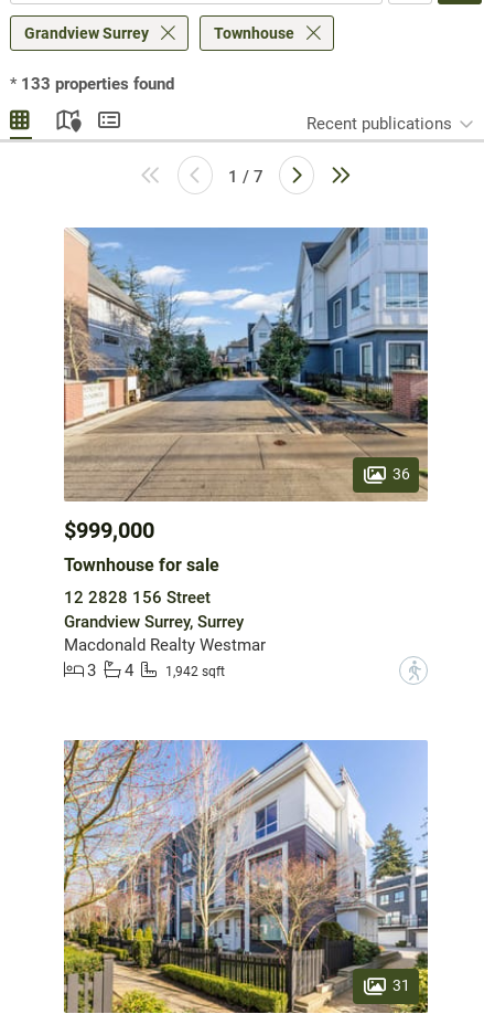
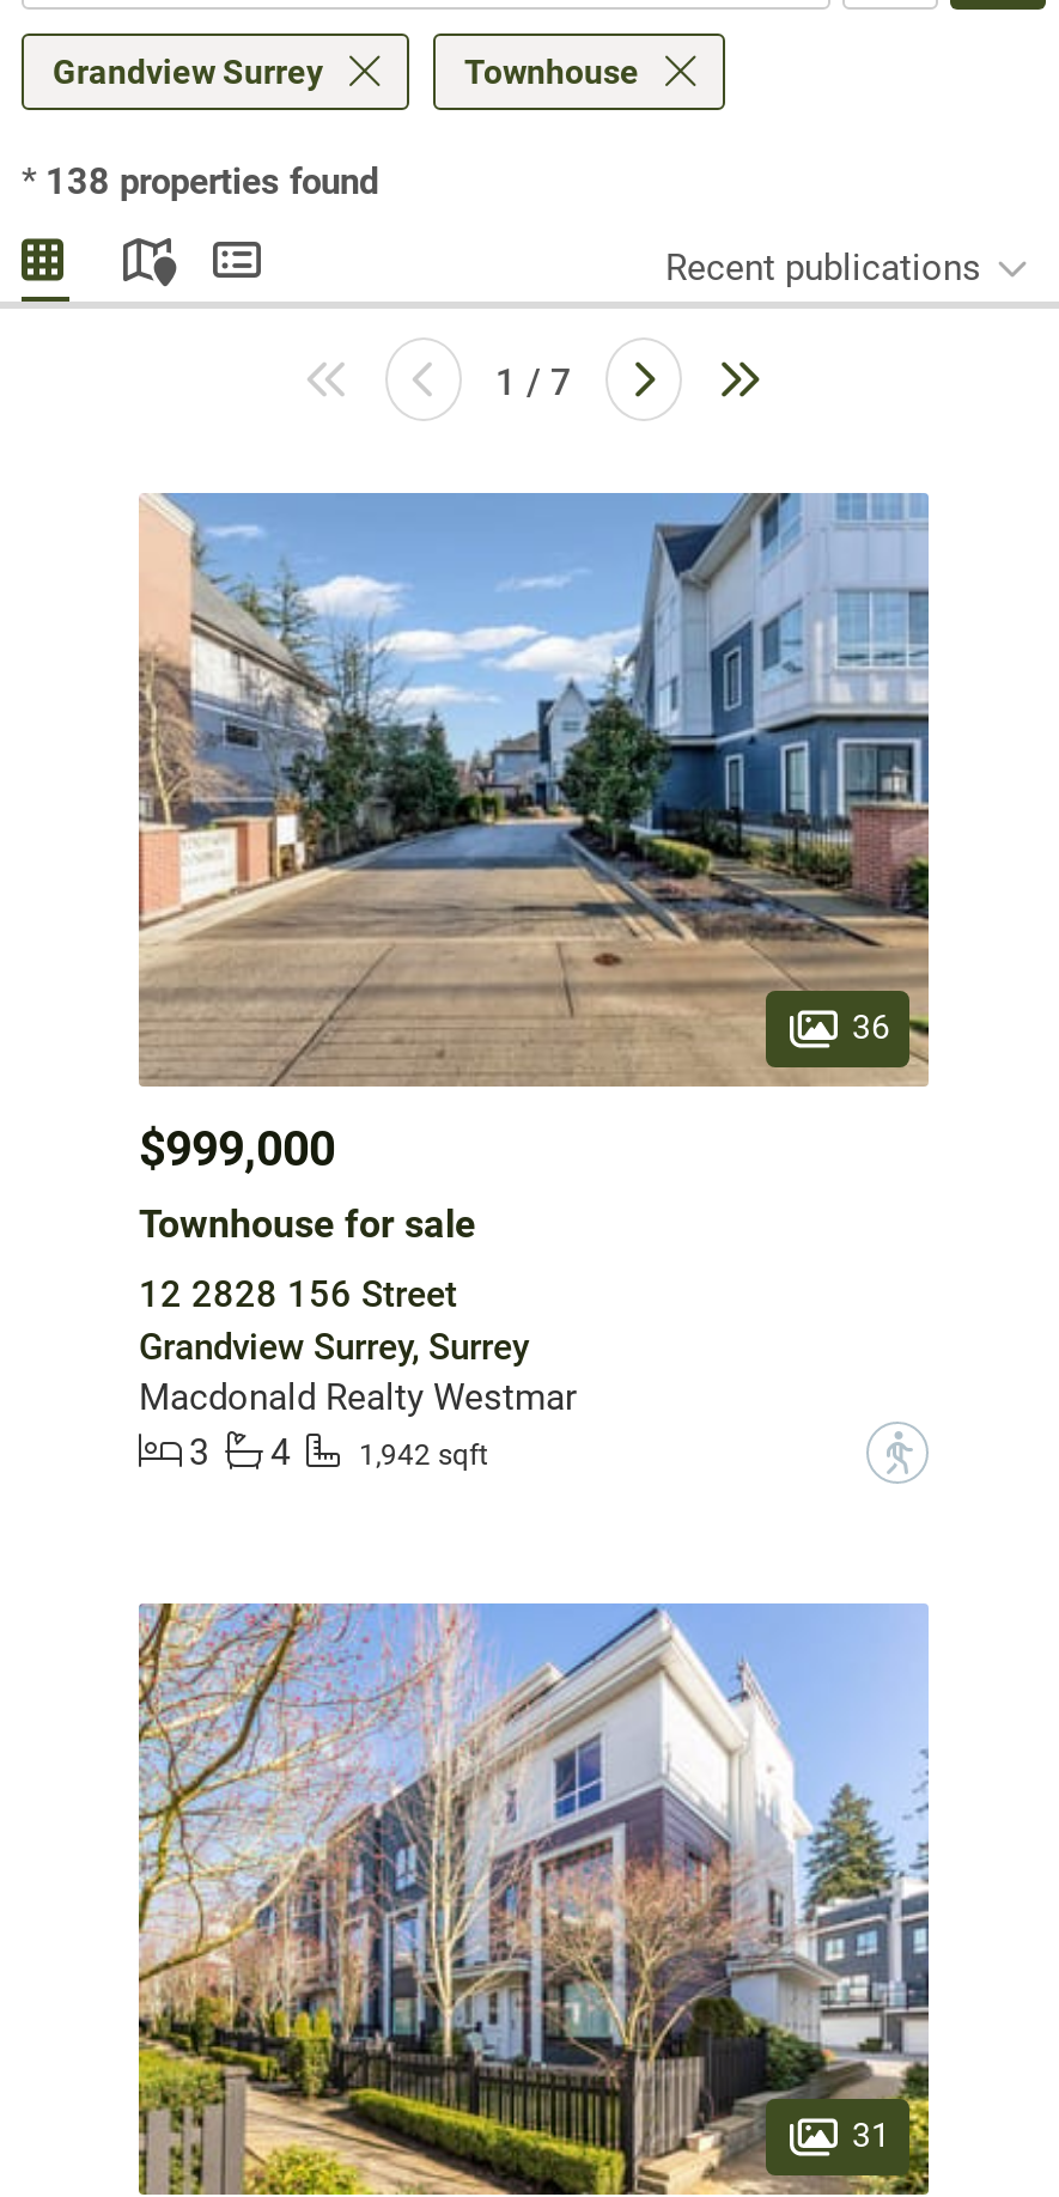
- * 133 properties found
+ * 138 properties found
